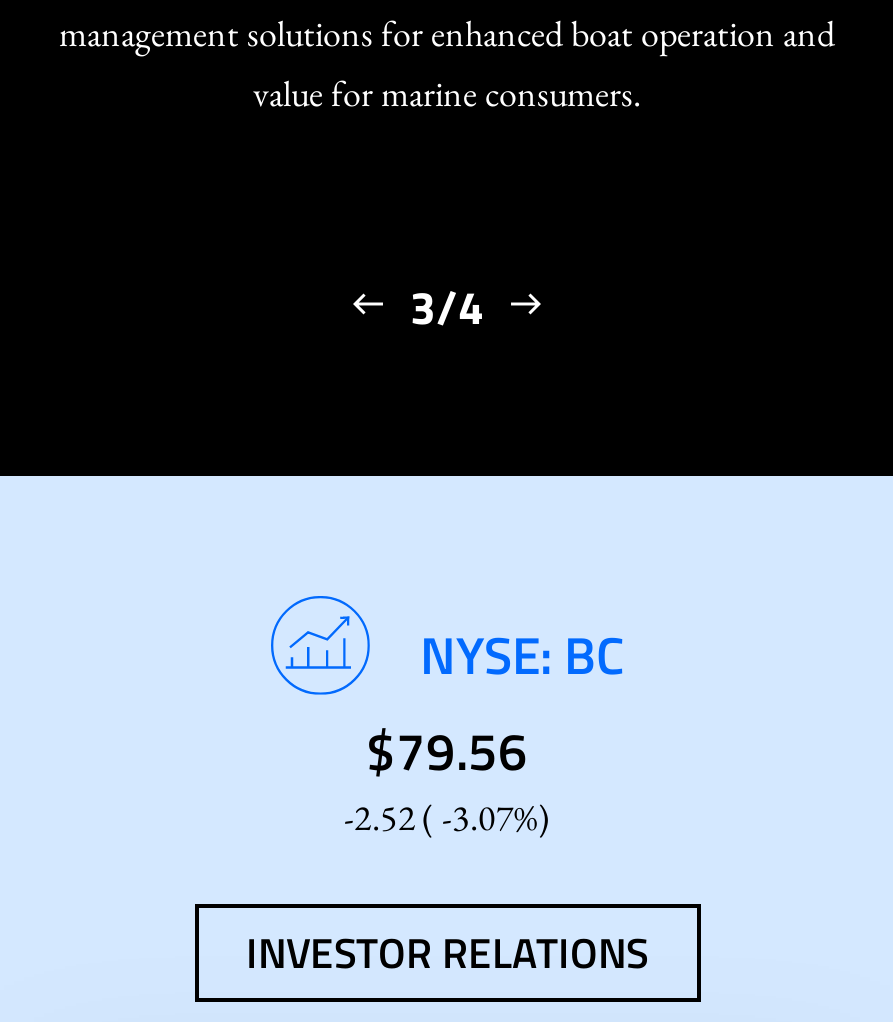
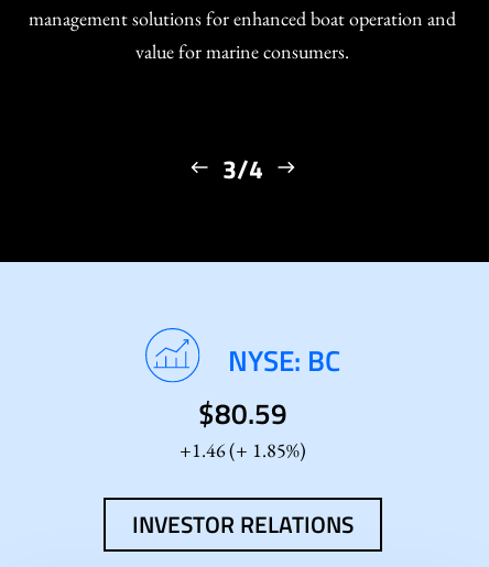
- $79.56
- -2.52 ( -3.07%)
+ $80.59
+ 1.46 (
+ 1.85%)
